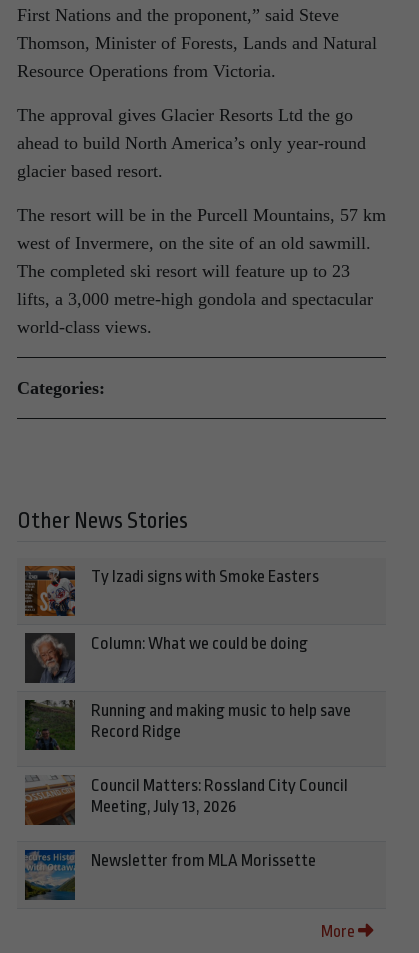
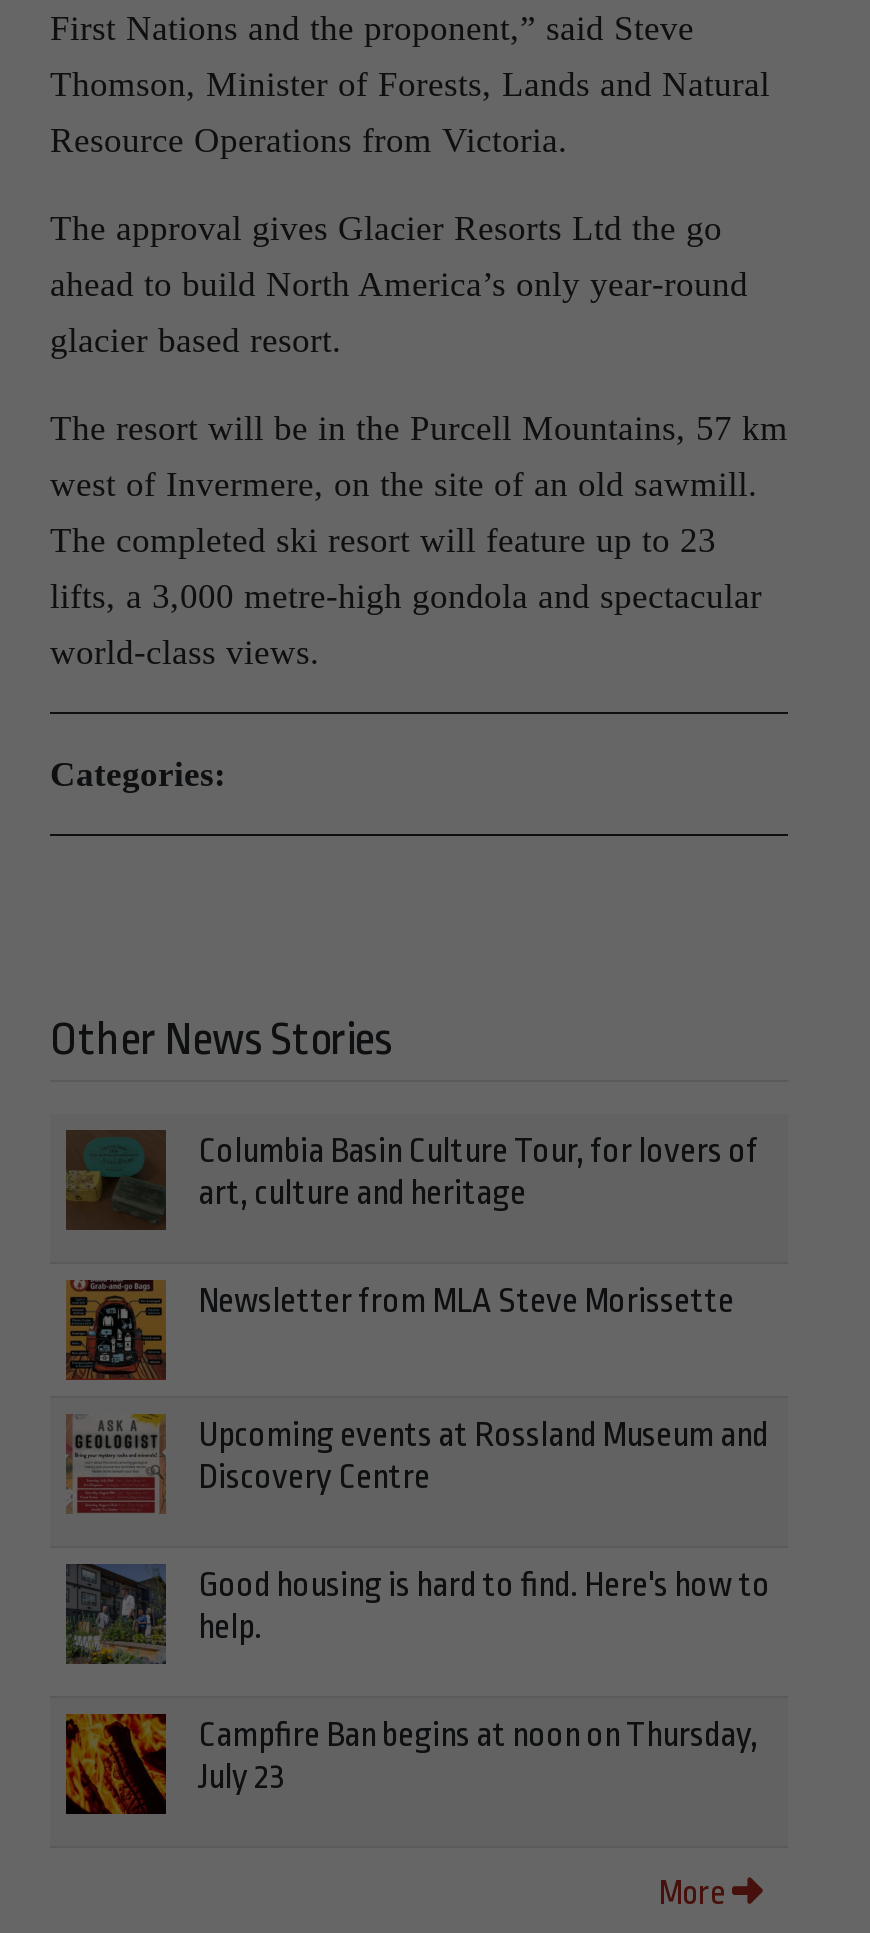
- [image]
- Ty Izadi signs with Smoke Easters
+ [image]
+ Columbia Basin Culture Tour, for lovers of
+ art, culture and heritage

- [image]
- Column: What we could be doing
+ [image]
+ Newsletter from MLA Steve Morissette

- [image]
- Running and making music to help save
- Record Ridge
+ [image]
+ Upcoming events at Rossland Museum and
+ Discovery Centre

- [image]
- Council Matters: Rossland City Council
- Meeting, July 13, 2026
+ [image]
+ Good housing is hard to find. Here's how to
+ help.

- [image]
- Newsletter from MLA Morissette
+ [image]
+ Campfire Ban begins at noon on Thursday,
+ July 23
